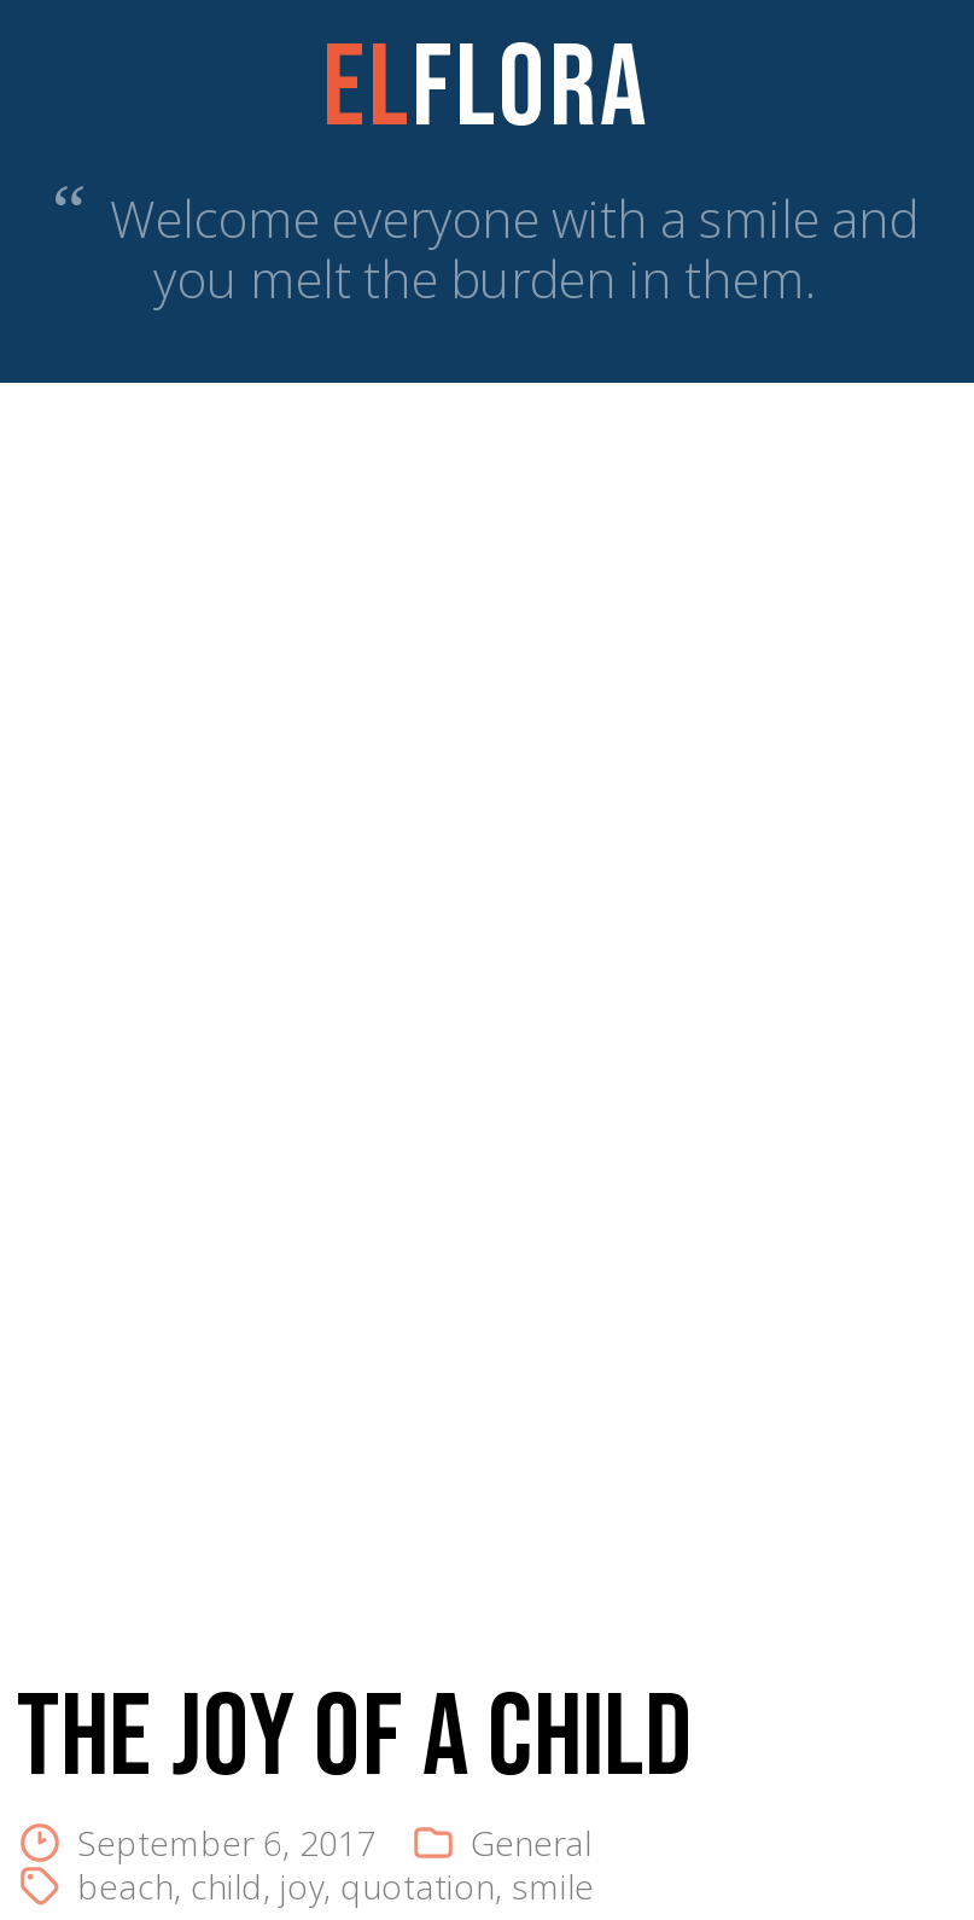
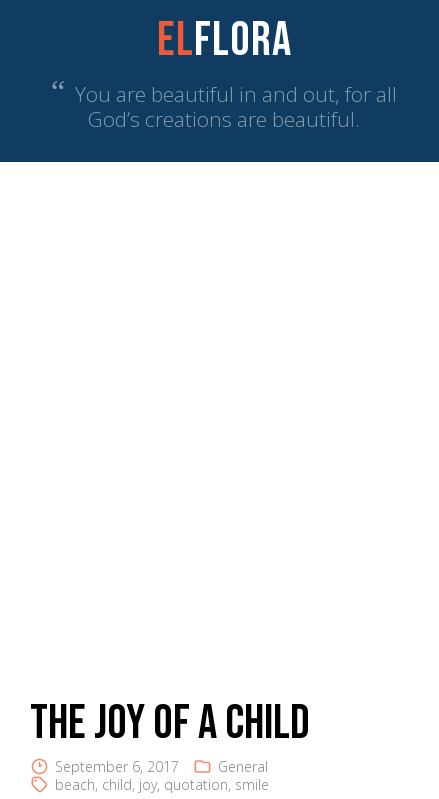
- “ Welcome everyone with a smile and
- you melt the burden in them.
+ “ You are beautiful in and out, for all
+ God’s creations are beautiful.
